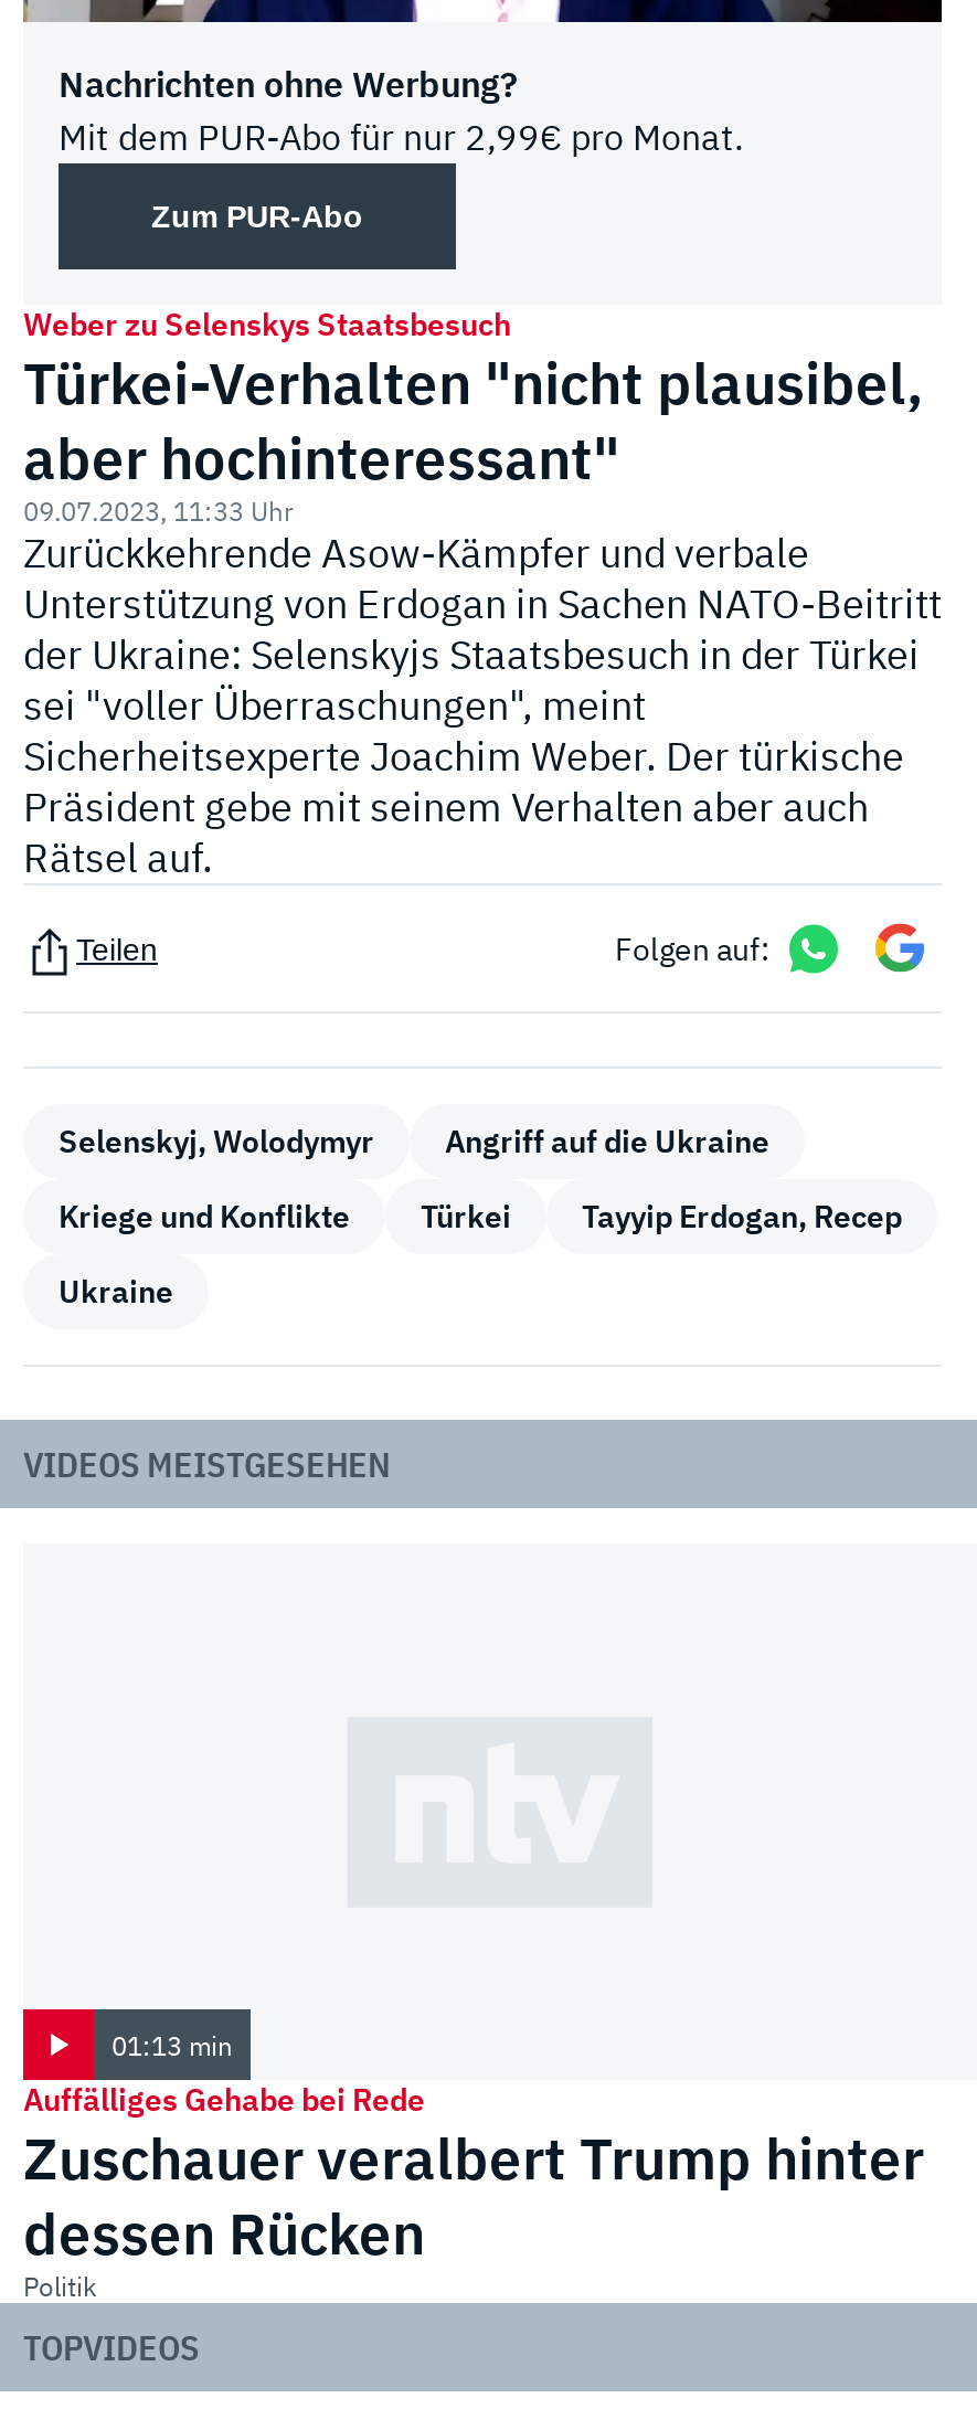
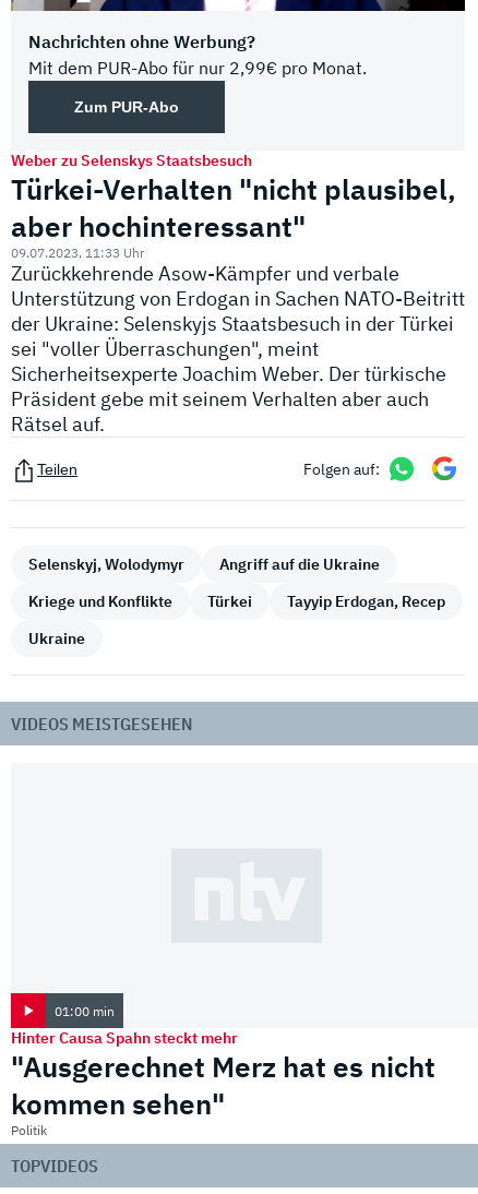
- 01:13 min
+ 01:00 min

- Auffälliges Gehabe bei Rede
- Zuschauer veralbert Trump hinter
- dessen Rücken
+ Hinter Causa Spahn steckt mehr
+ "Ausgerechnet Merz hat es nicht
+ kommen sehen"
